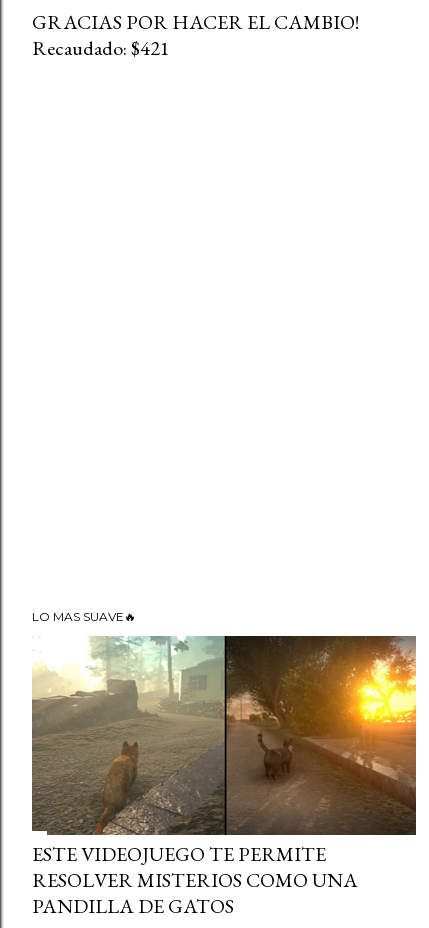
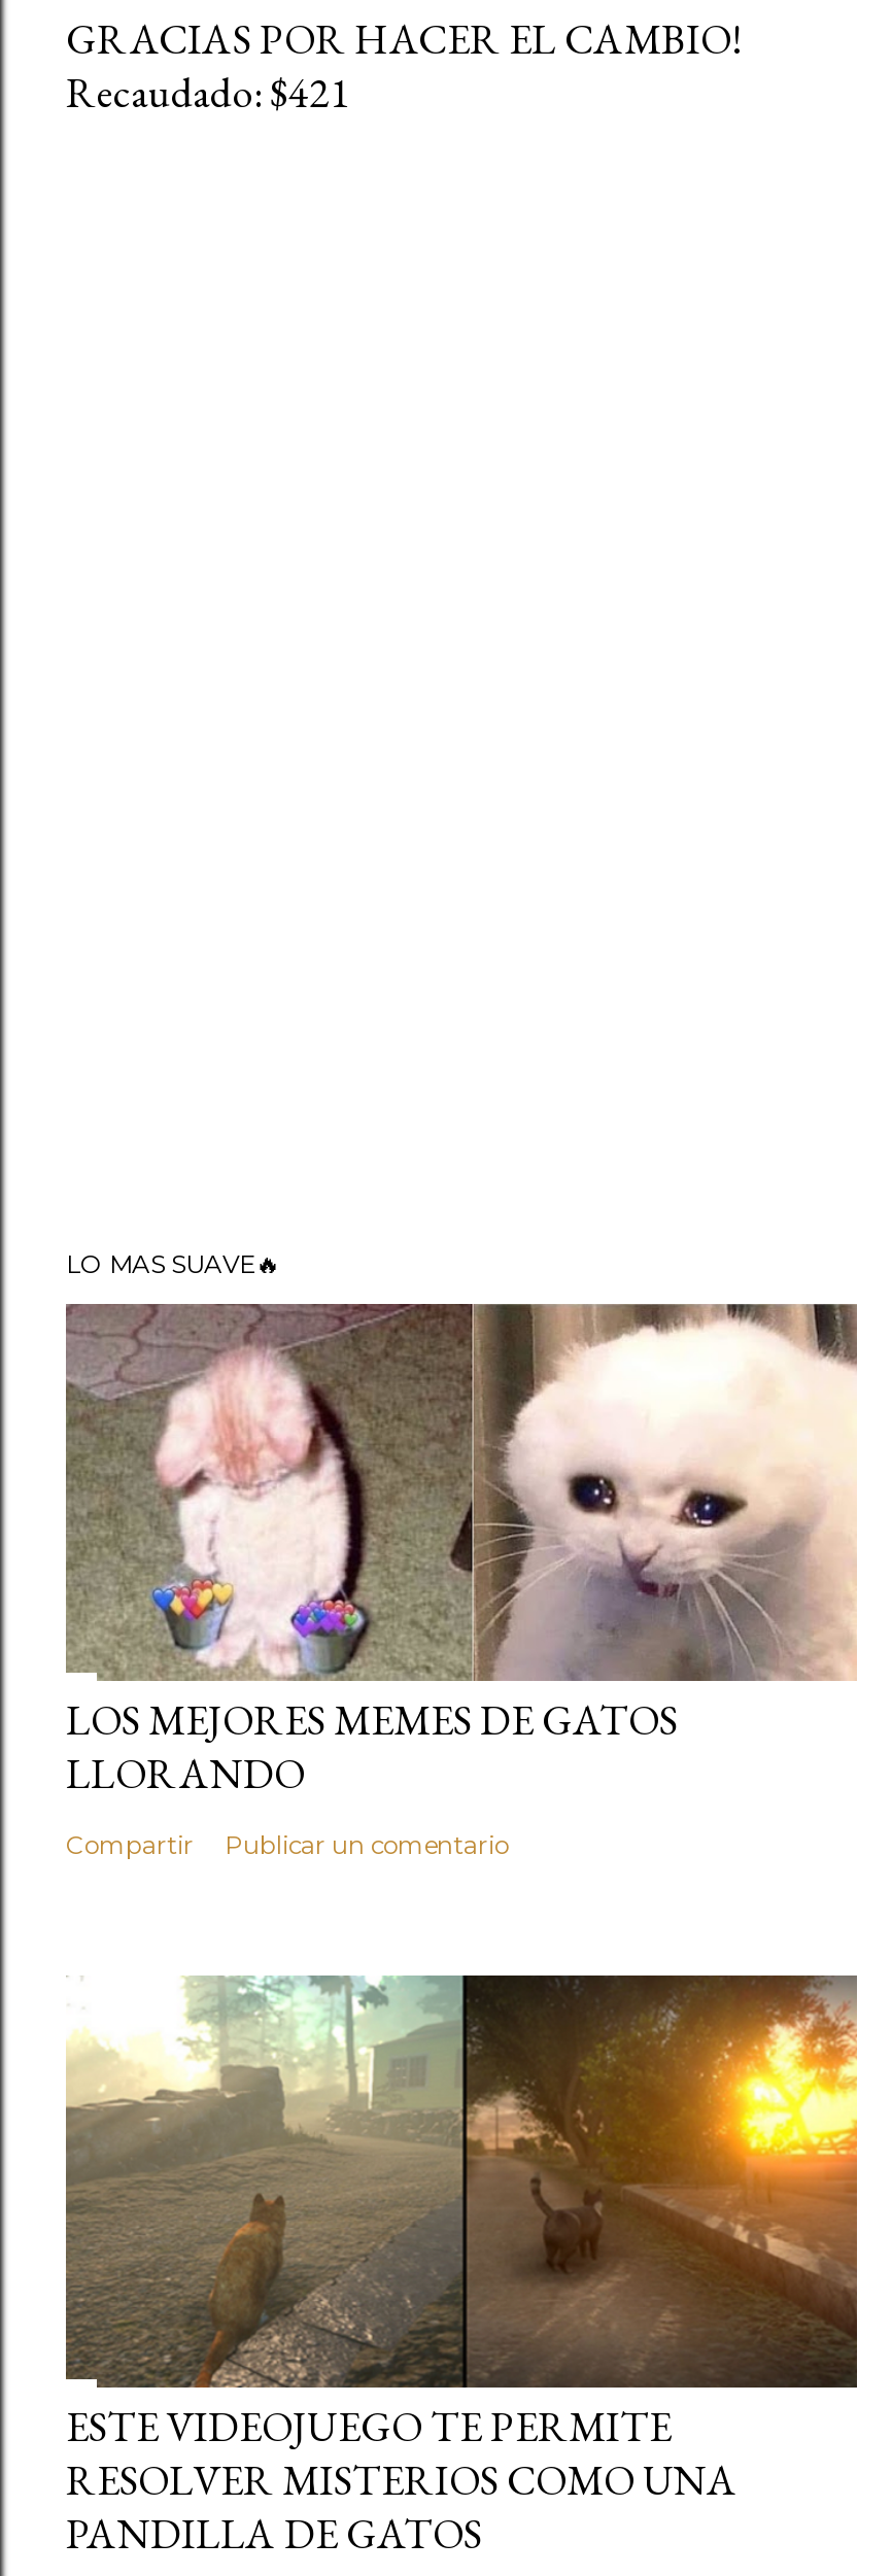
+ [image]
+ LOS MEJORES MEMES DE GATOS
+ LLORANDO
+ Compartir
+ Publicar un comentario
